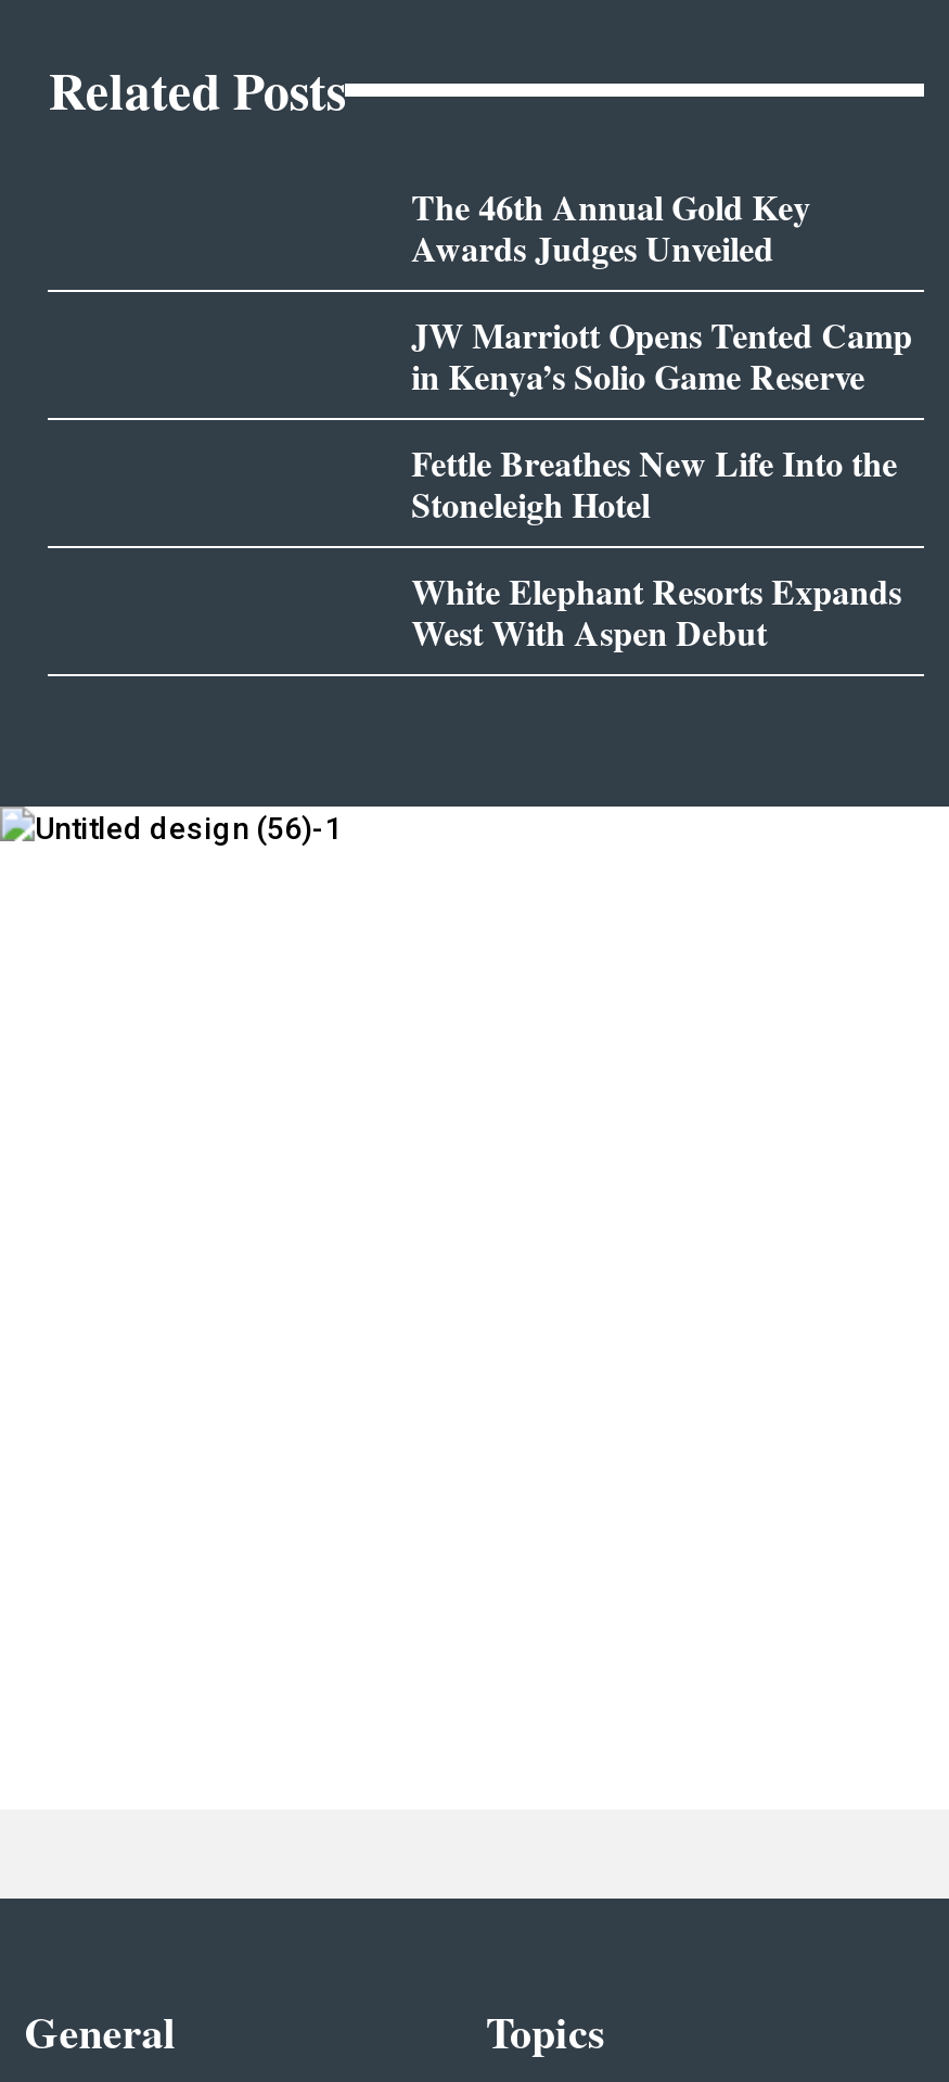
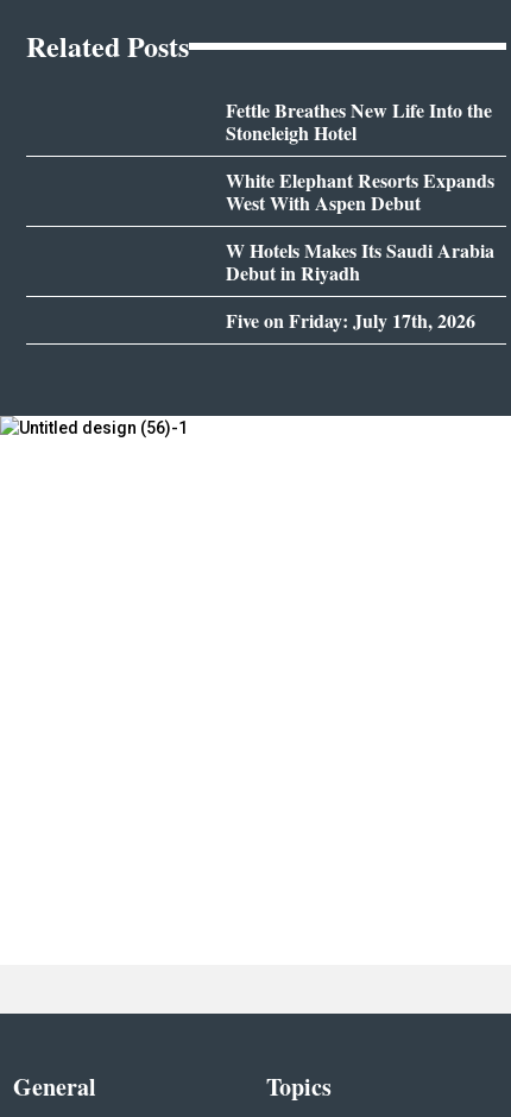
- The 46th Annual Gold Key
- Awards Judges Unveiled
- JW Marriott Opens Tented Camp
- in Kenya’s Solio Game Reserve

moved up: Fettle Breathes New Life Into the | Stoneleigh Hotel | White Elephant Resorts Expands | West With Aspen Debut

+ W Hotels Makes Its Saudi Arabia
+ Debut in Riyadh
+ Five on Friday: July 17th, 2026
